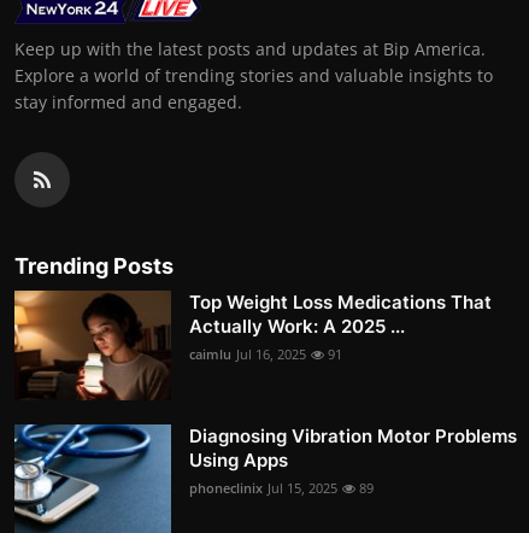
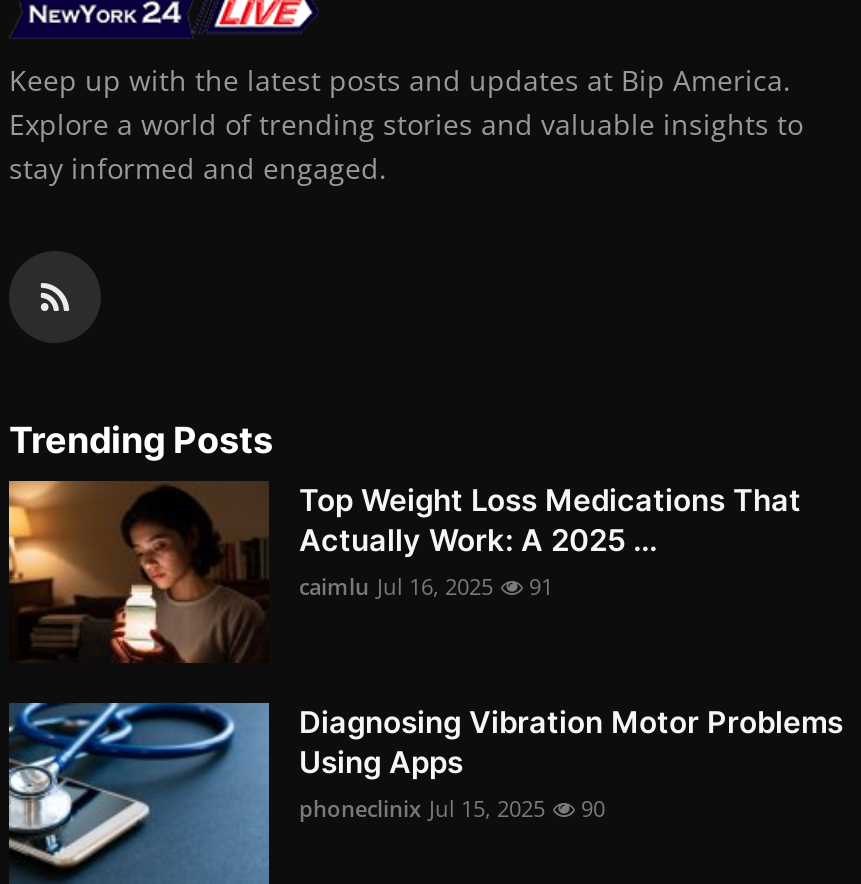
- phoneclinix Jul 15, 2025 89
+ phoneclinix Jul 15, 2025 90
